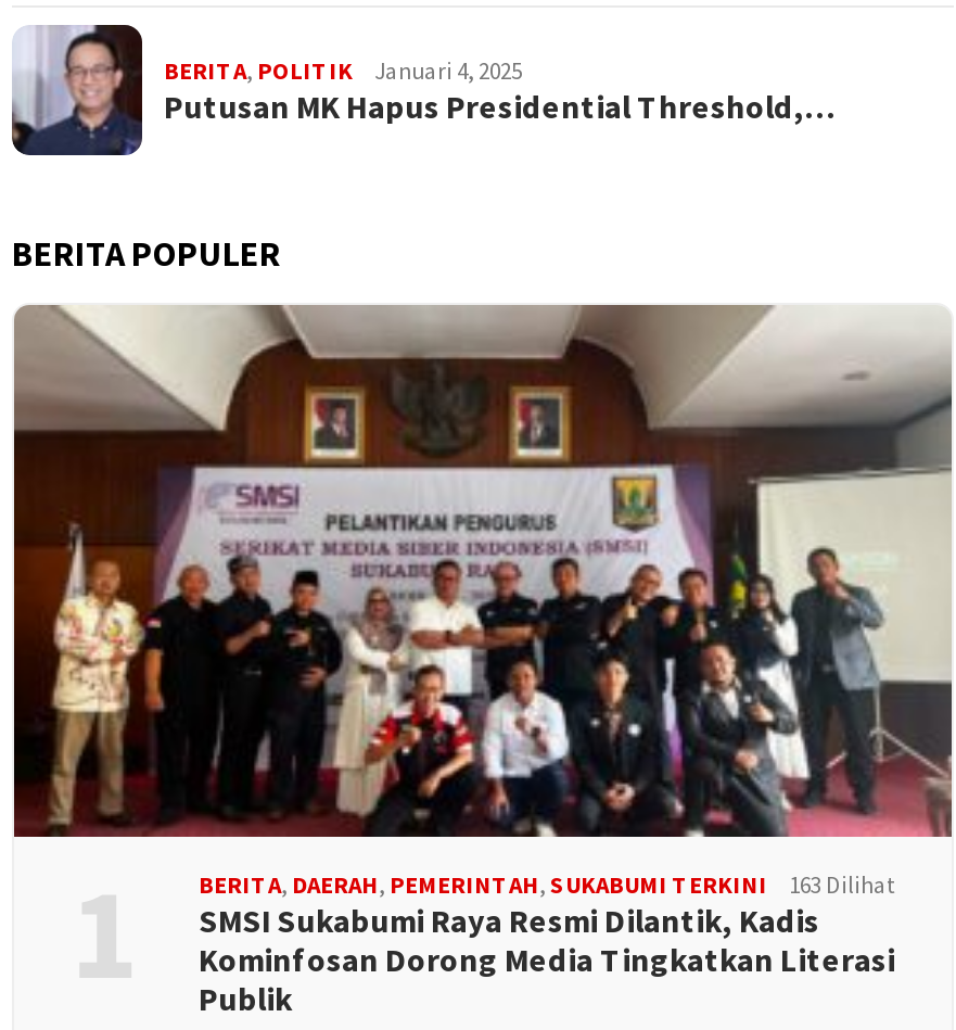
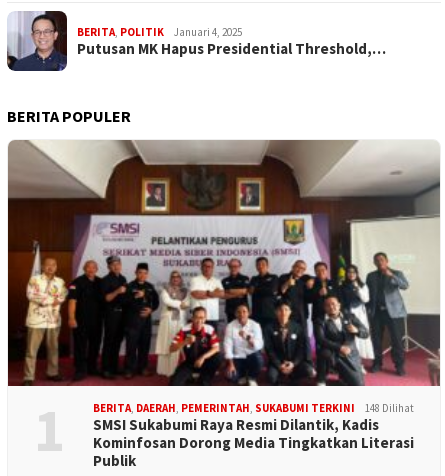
- BERITA, DAERAH, PEMERINTAH, SUKABUMI TERKINI 163 Dilihat
+ BERITA, DAERAH, PEMERINTAH, SUKABUMI TERKINI 148 Dilihat
